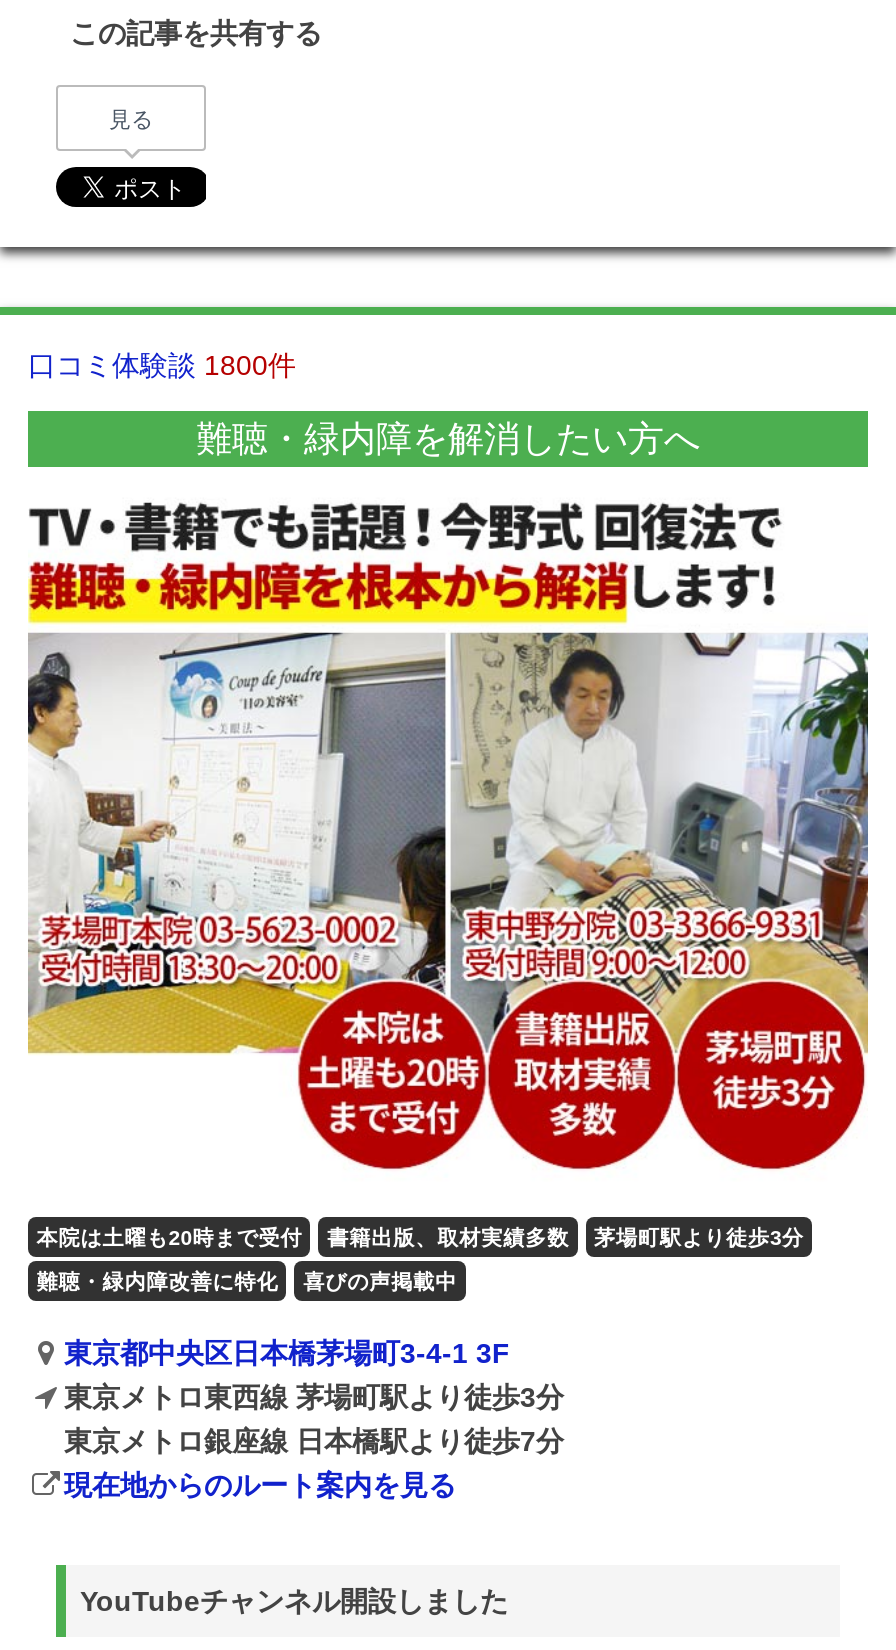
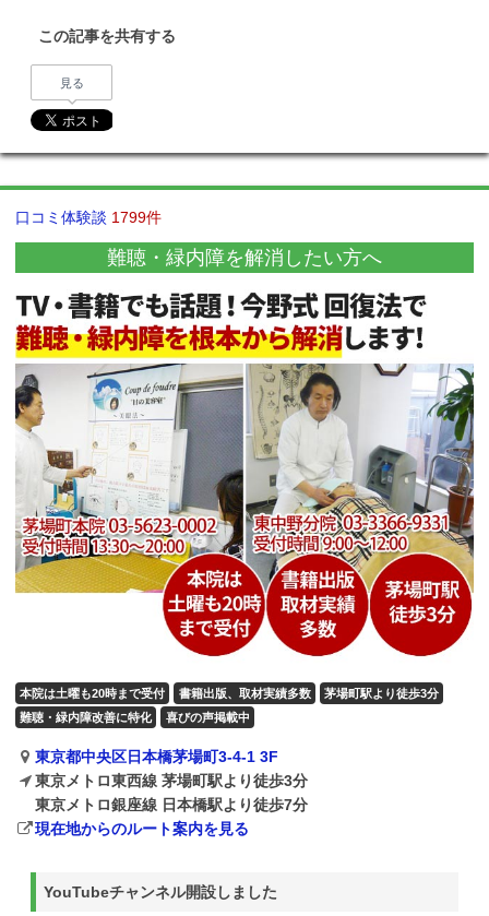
- 口コミ体験談1800件
+ 口コミ体験談1799件
